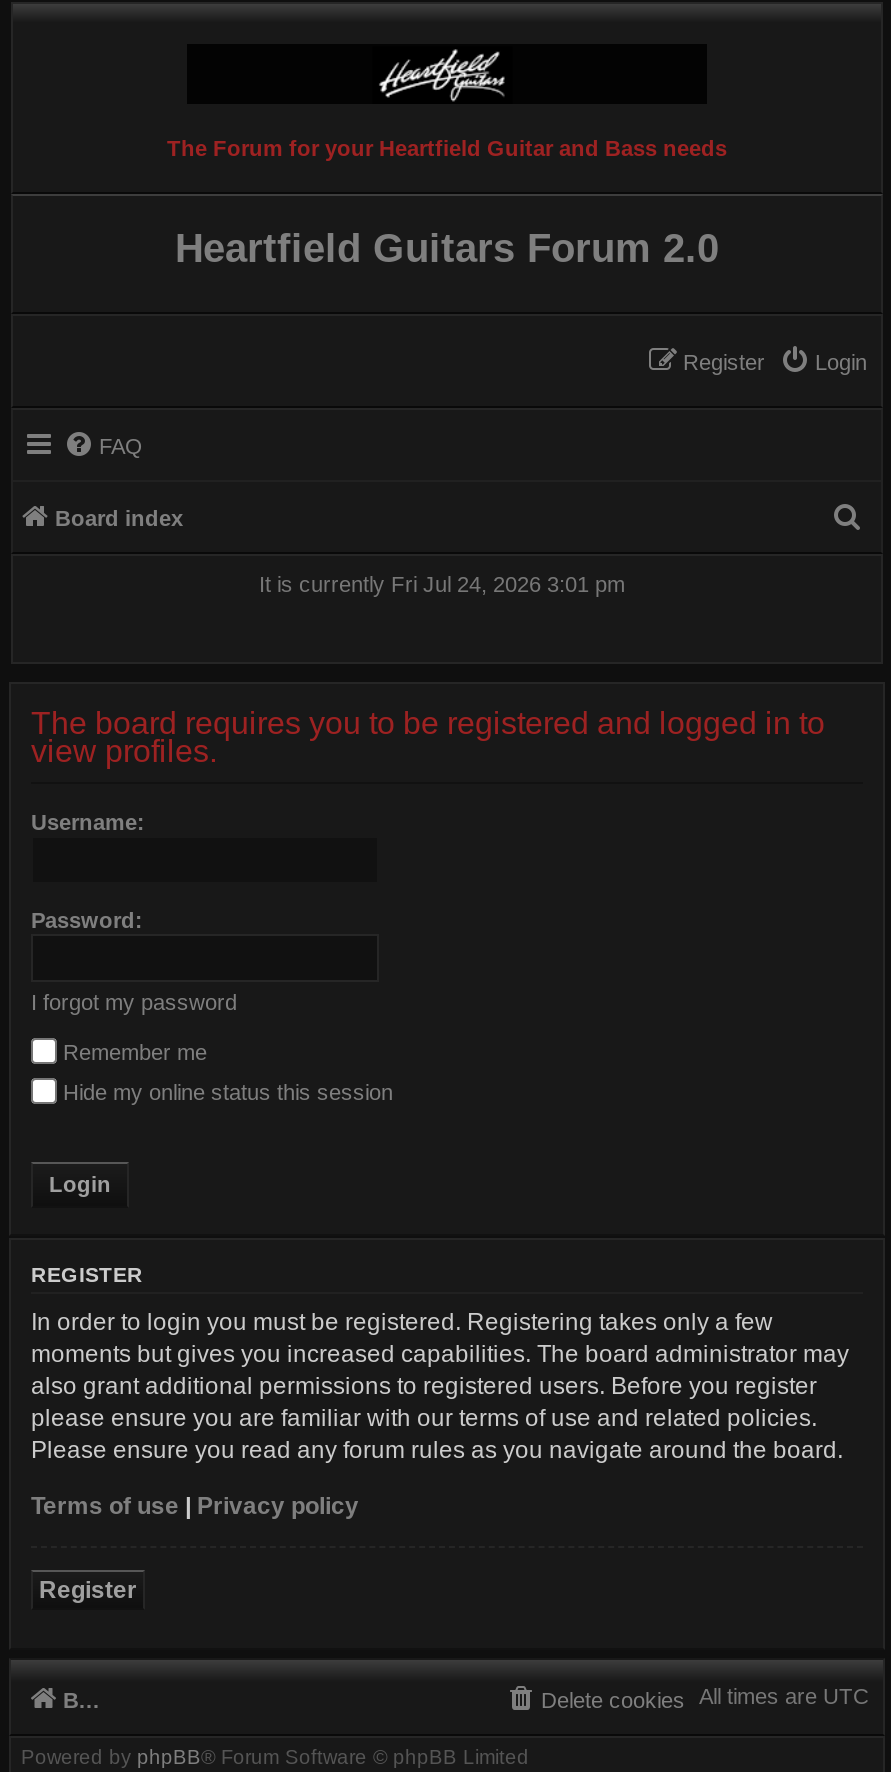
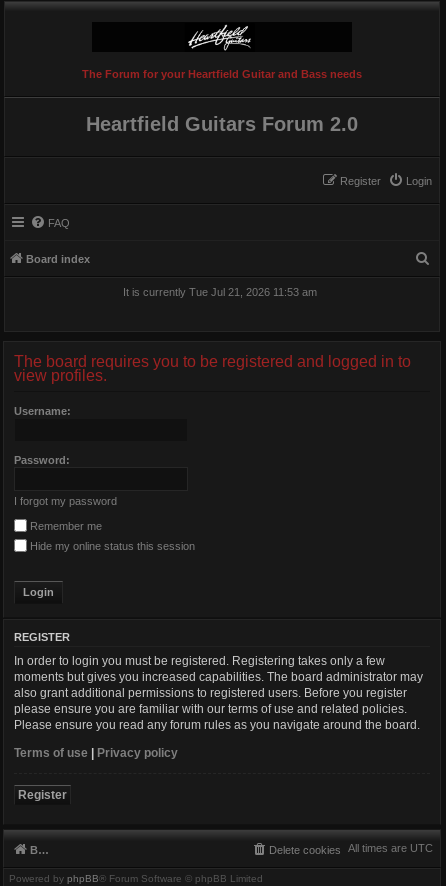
- It is currently Fri Jul 24, 2026 3:01 pm
+ It is currently Tue Jul 21, 2026 11:53 am
